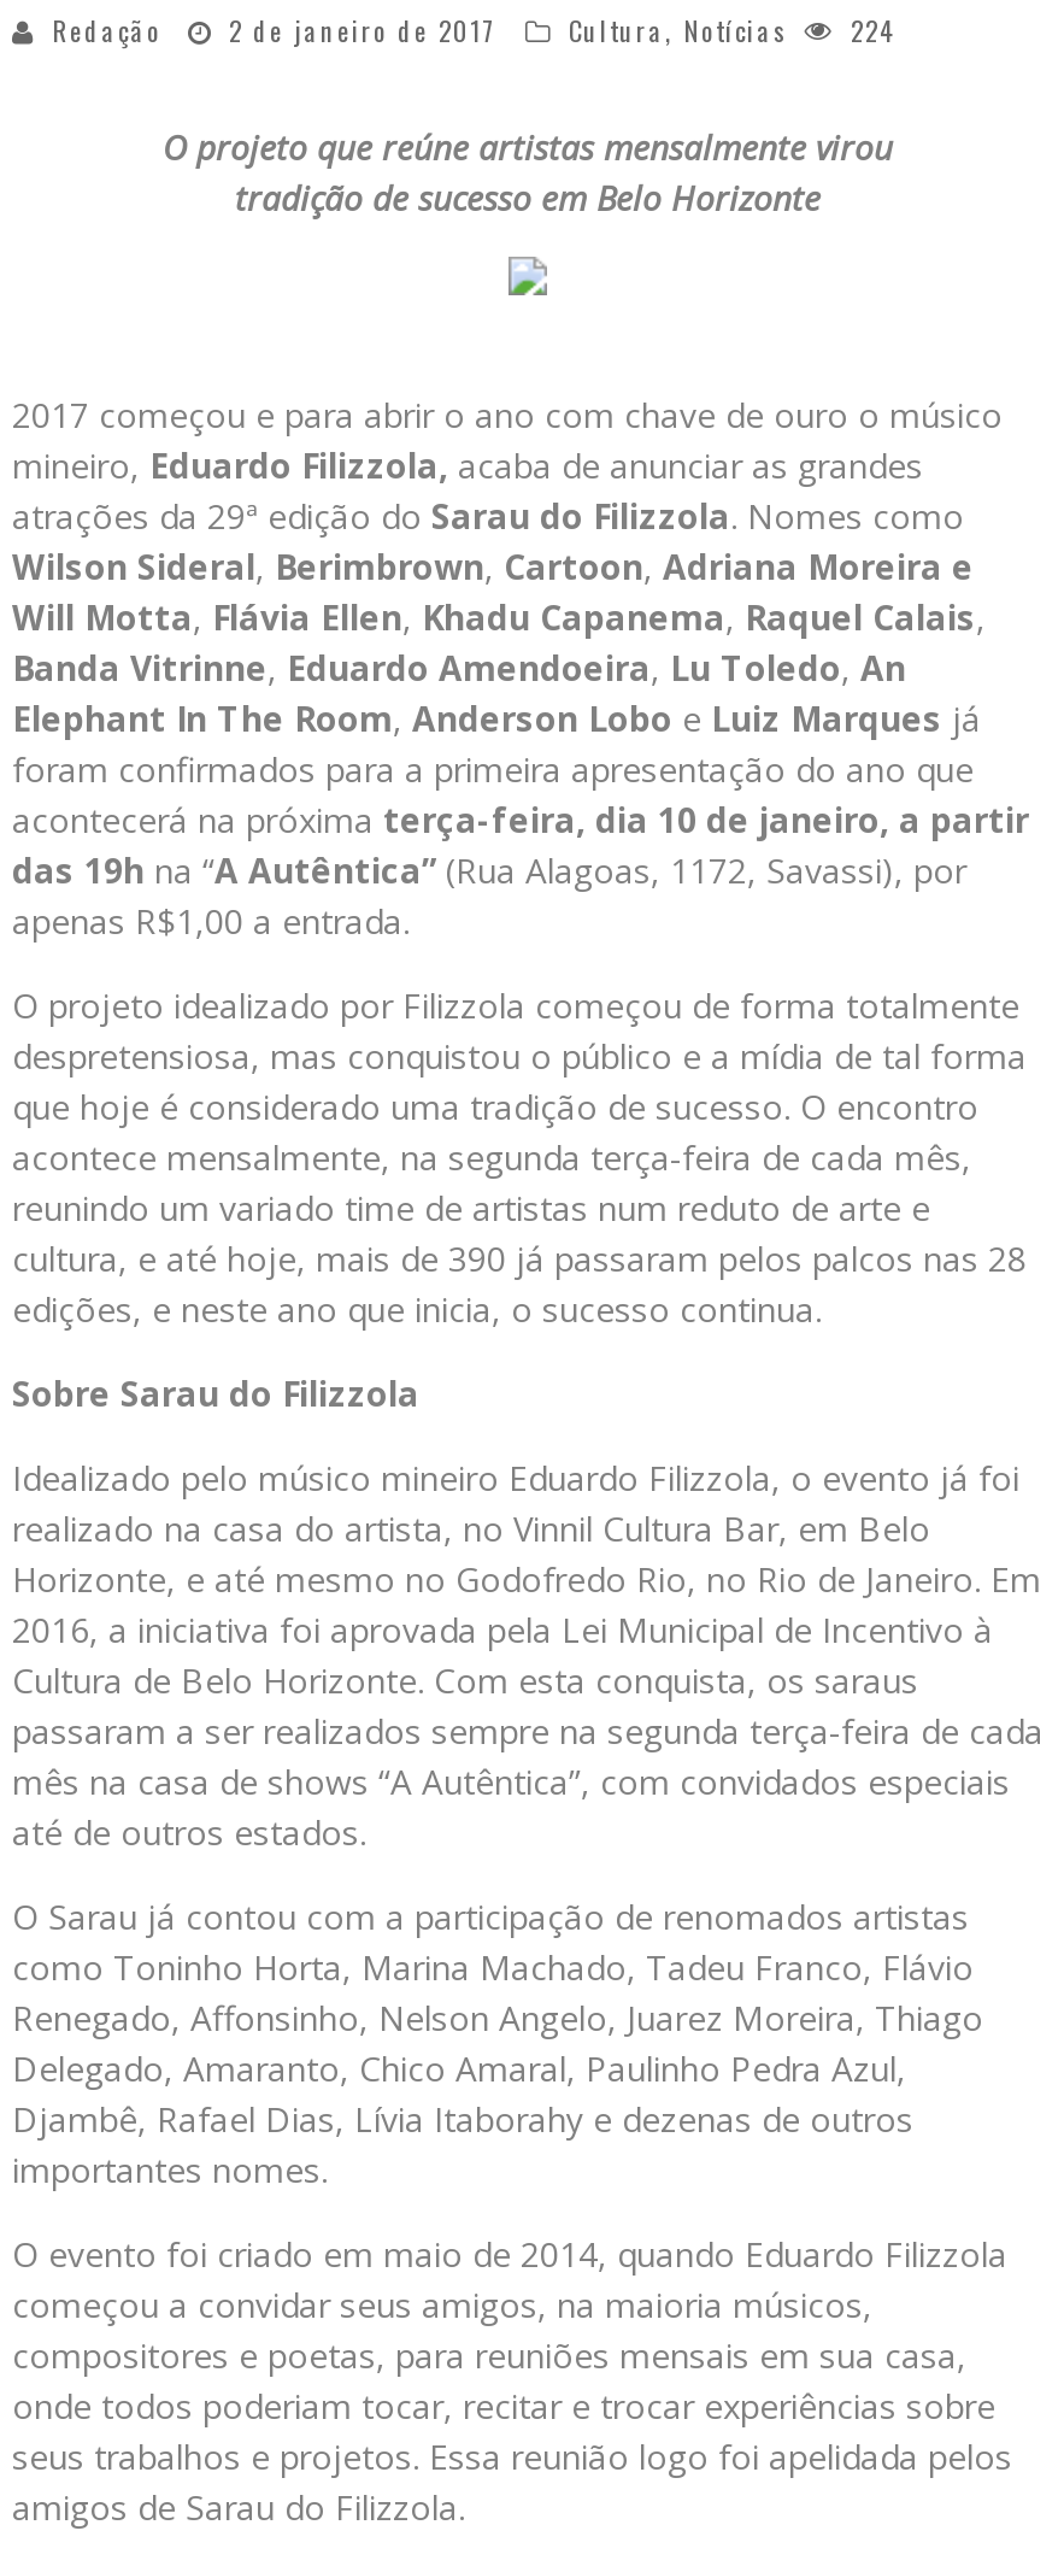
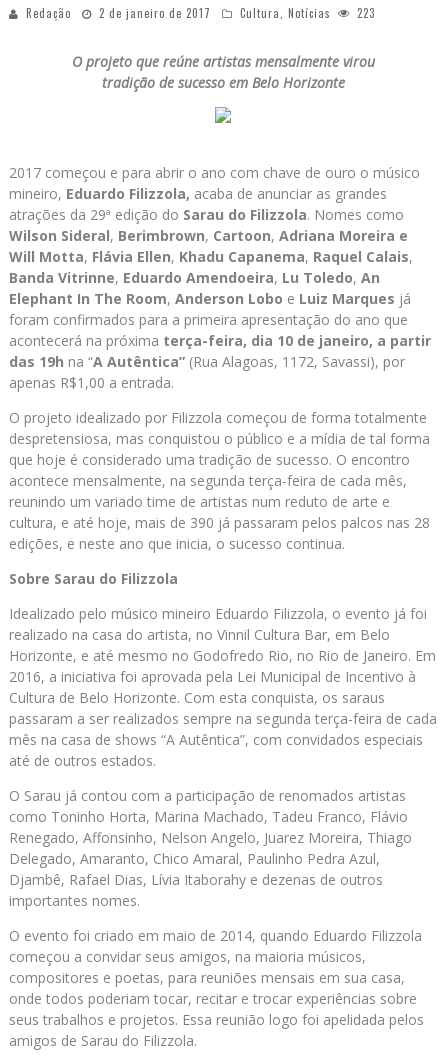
- Redação 2 de janeiro de 2017 Cultura, Notícias 224
+ Redação 2 de janeiro de 2017 Cultura, Notícias 223
